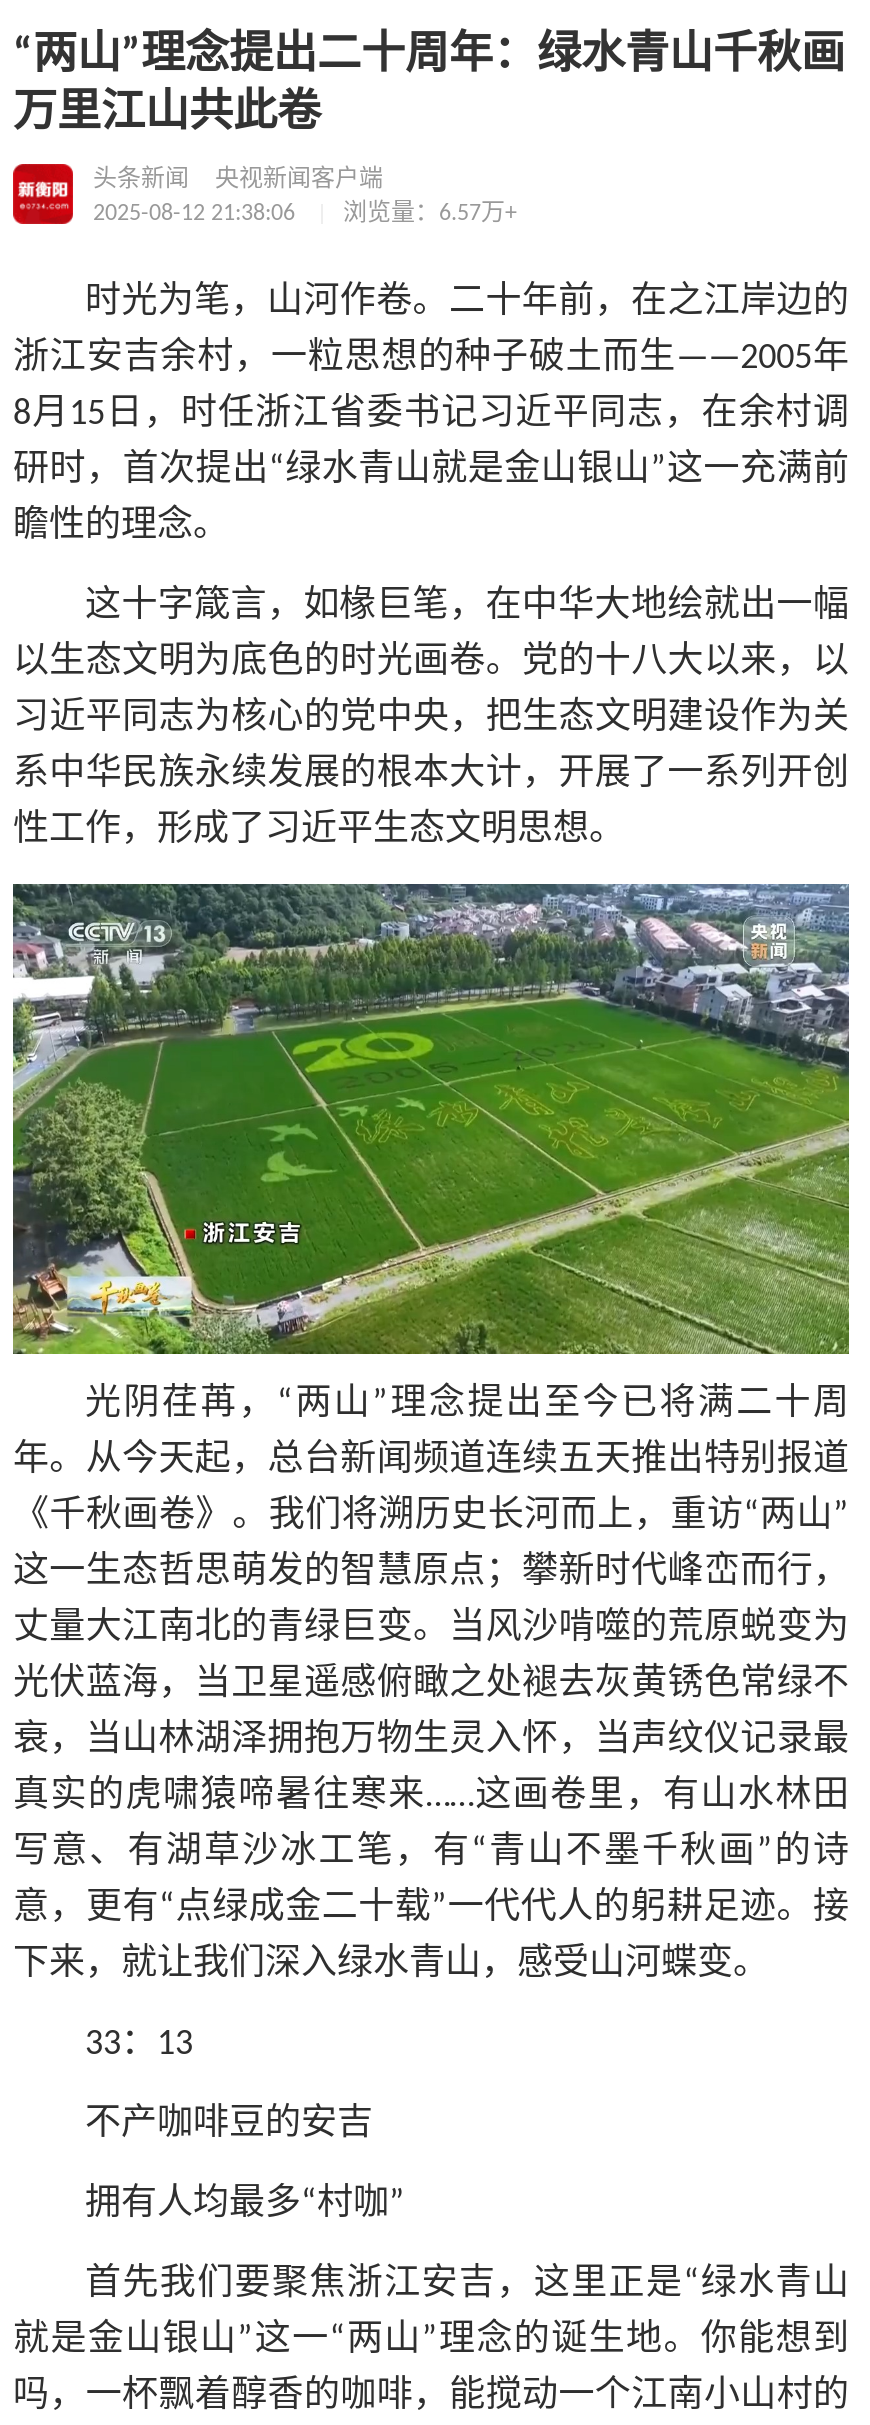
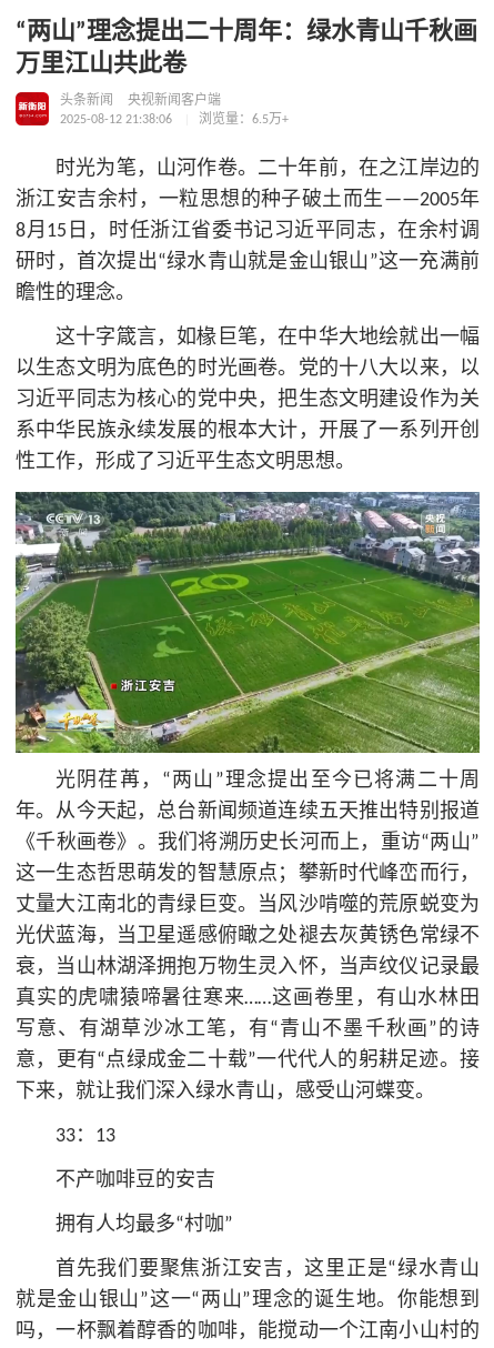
- 2025-08-12 21:38:06 浏览量：6.57万+
+ 2025-08-12 21:38:06 浏览量：6.5万+
